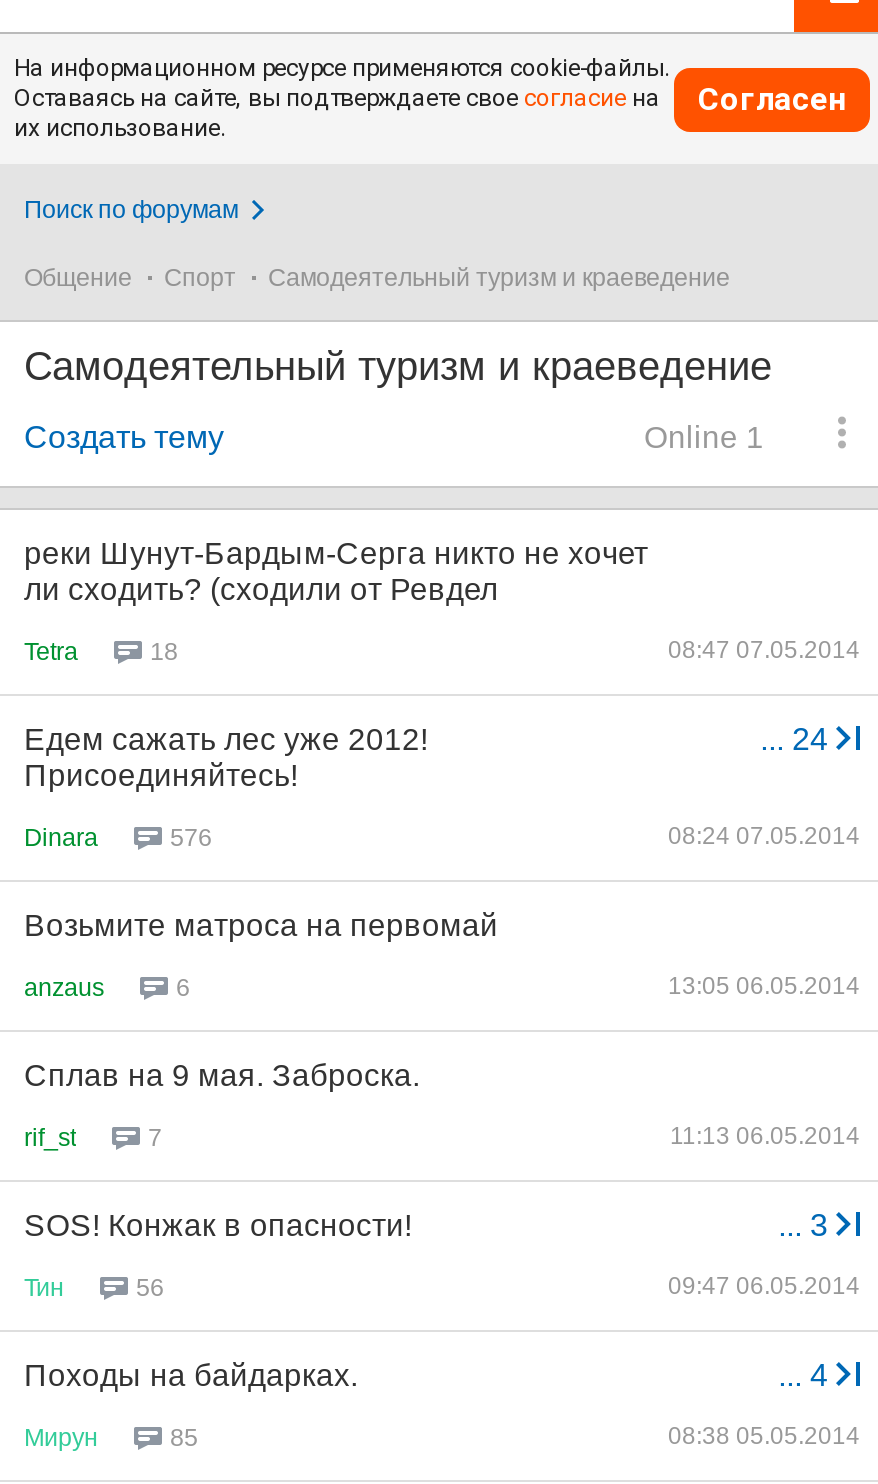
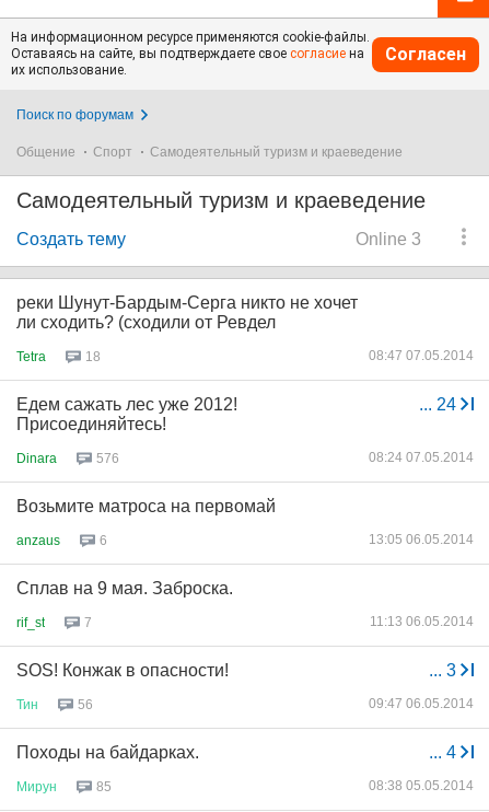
- Online 1
+ Online 3
